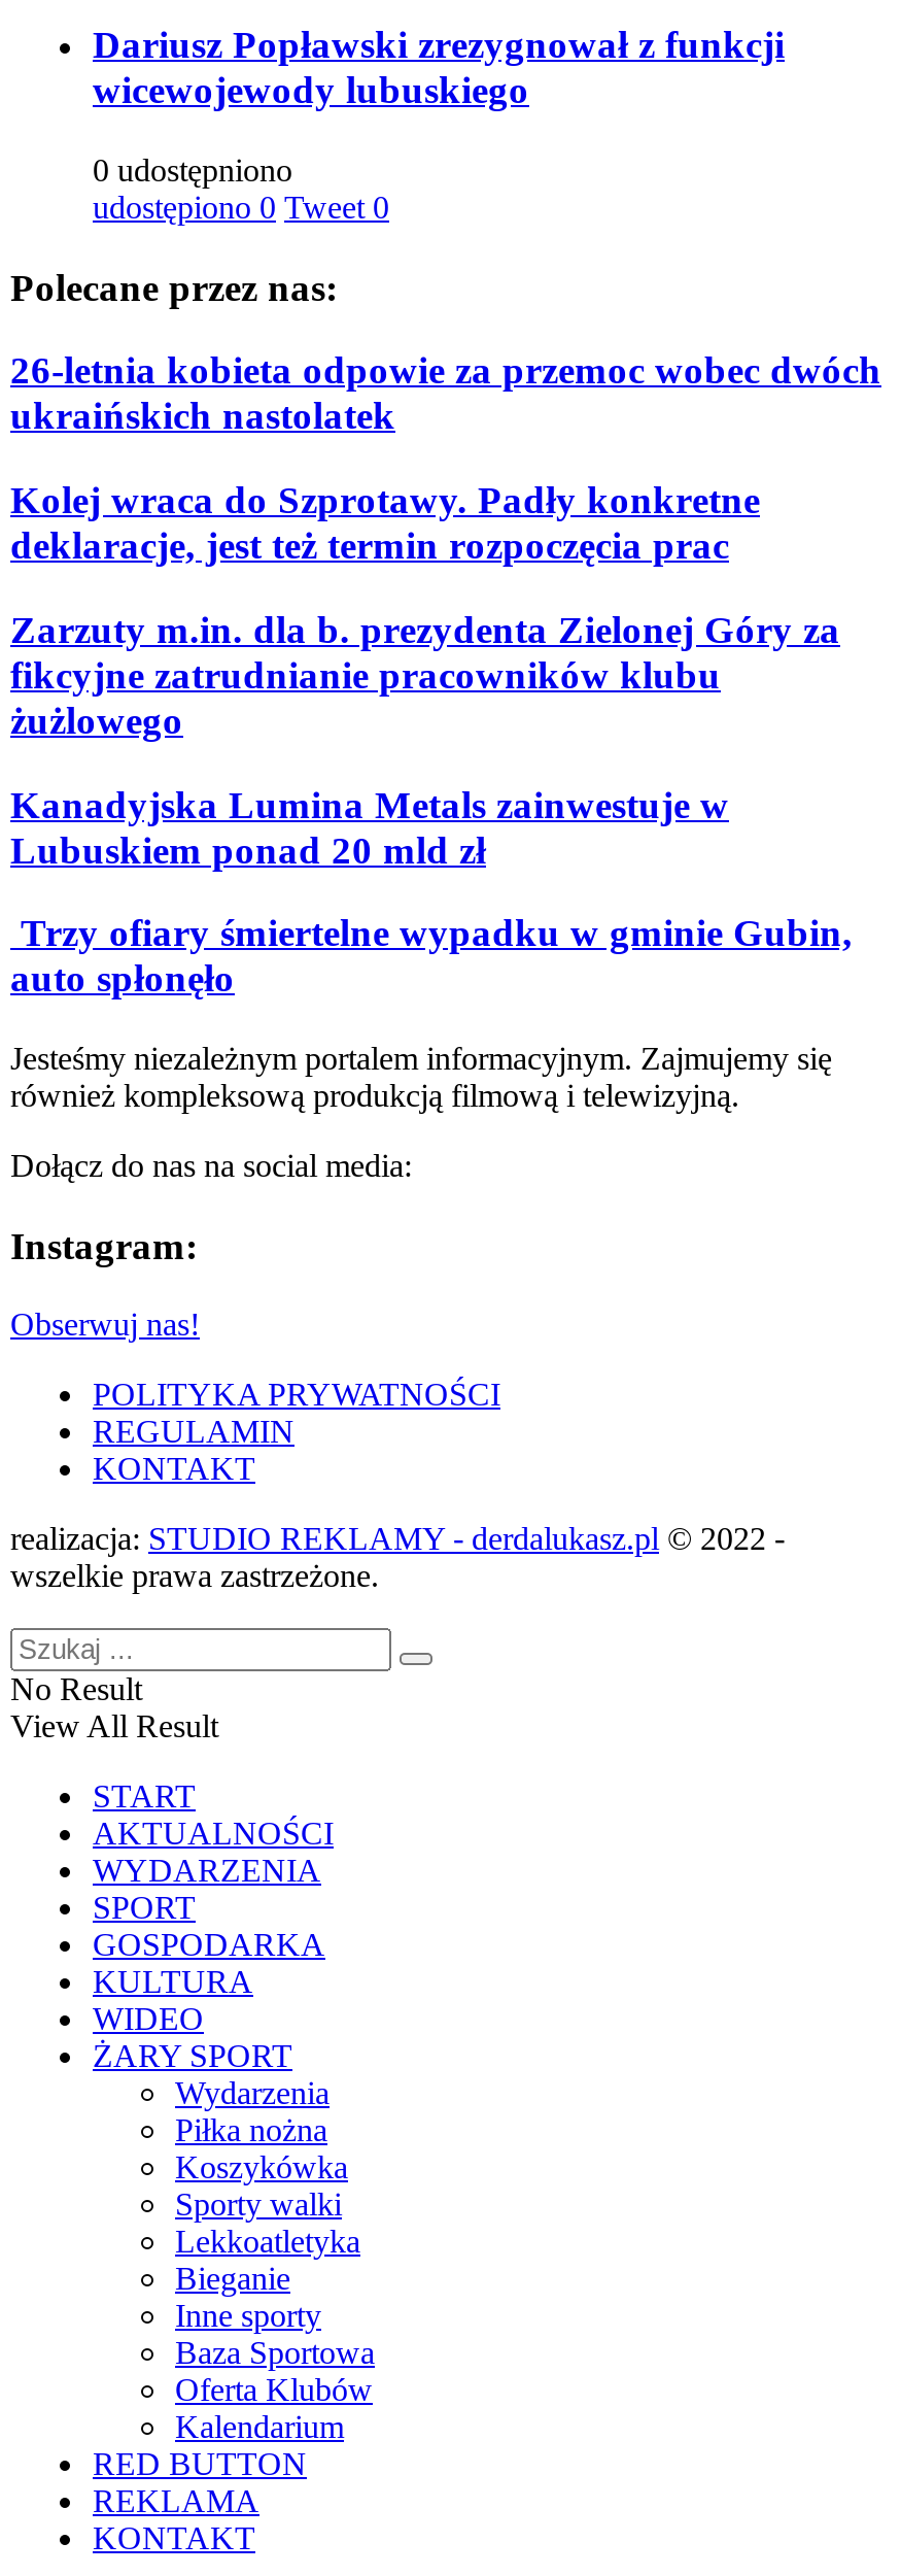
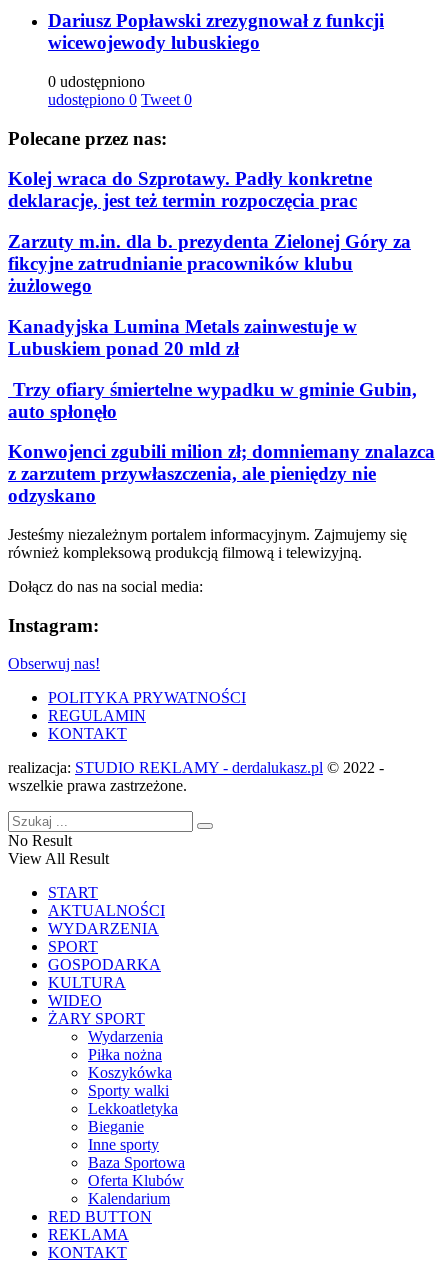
- 26-letnia kobieta odpowie za przemoc wobec dwóch
- ukraińskich nastolatek

moved up: Kolej wraca do Szprotawy. Padły konkretne | deklaracje, jest też termin rozpoczęcia prac | Zarzuty m.in. dla b. prezydenta Zielonej Góry za | ... | Trzy ofiary śmiertelne wypadku w gminie Gubin, | auto spłonęło

+ Konwojenci zgubili milion zł; domniemany znalazca
+ z zarzutem przywłaszczenia, ale pieniędzy nie
+ odzyskano
